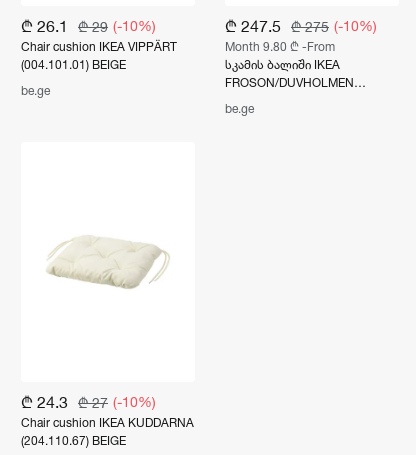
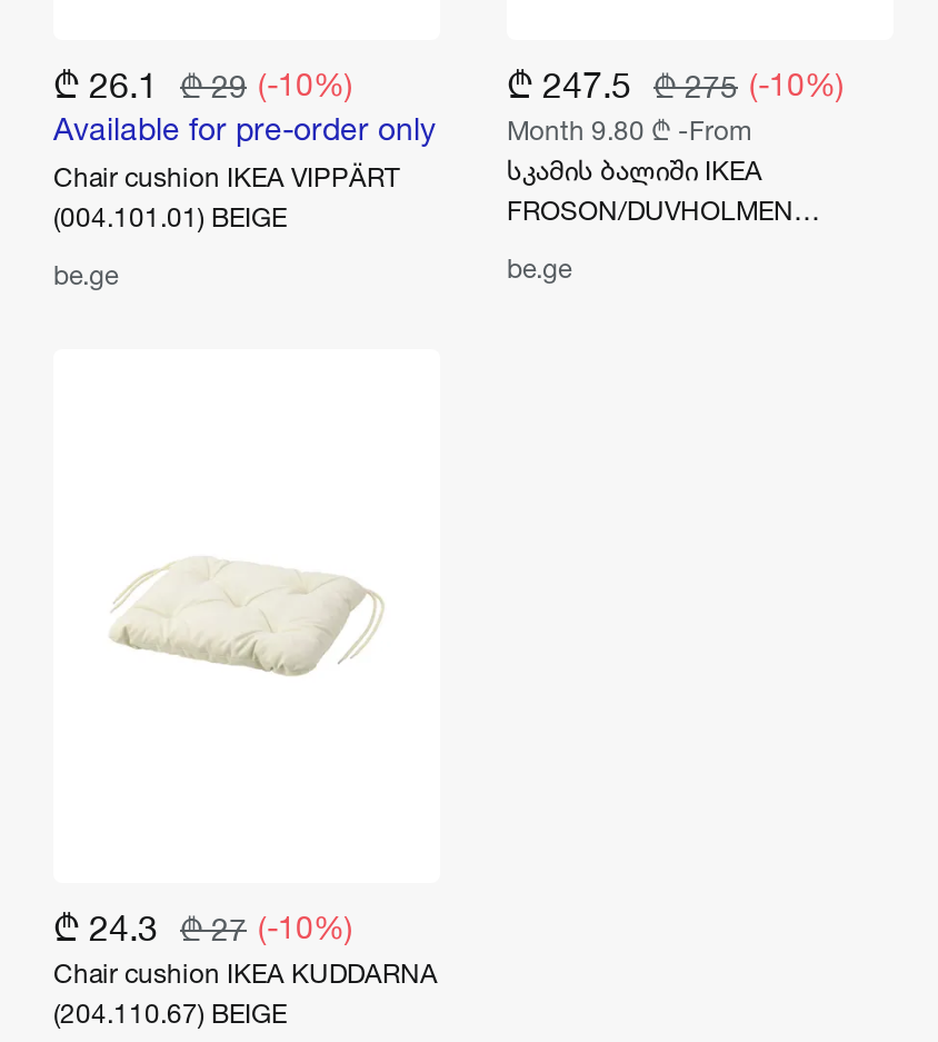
+ Available for pre-order only

moved down: Chair cushion IKEA VIPPÄRT | (004.101.01) BEIGE | be.ge
